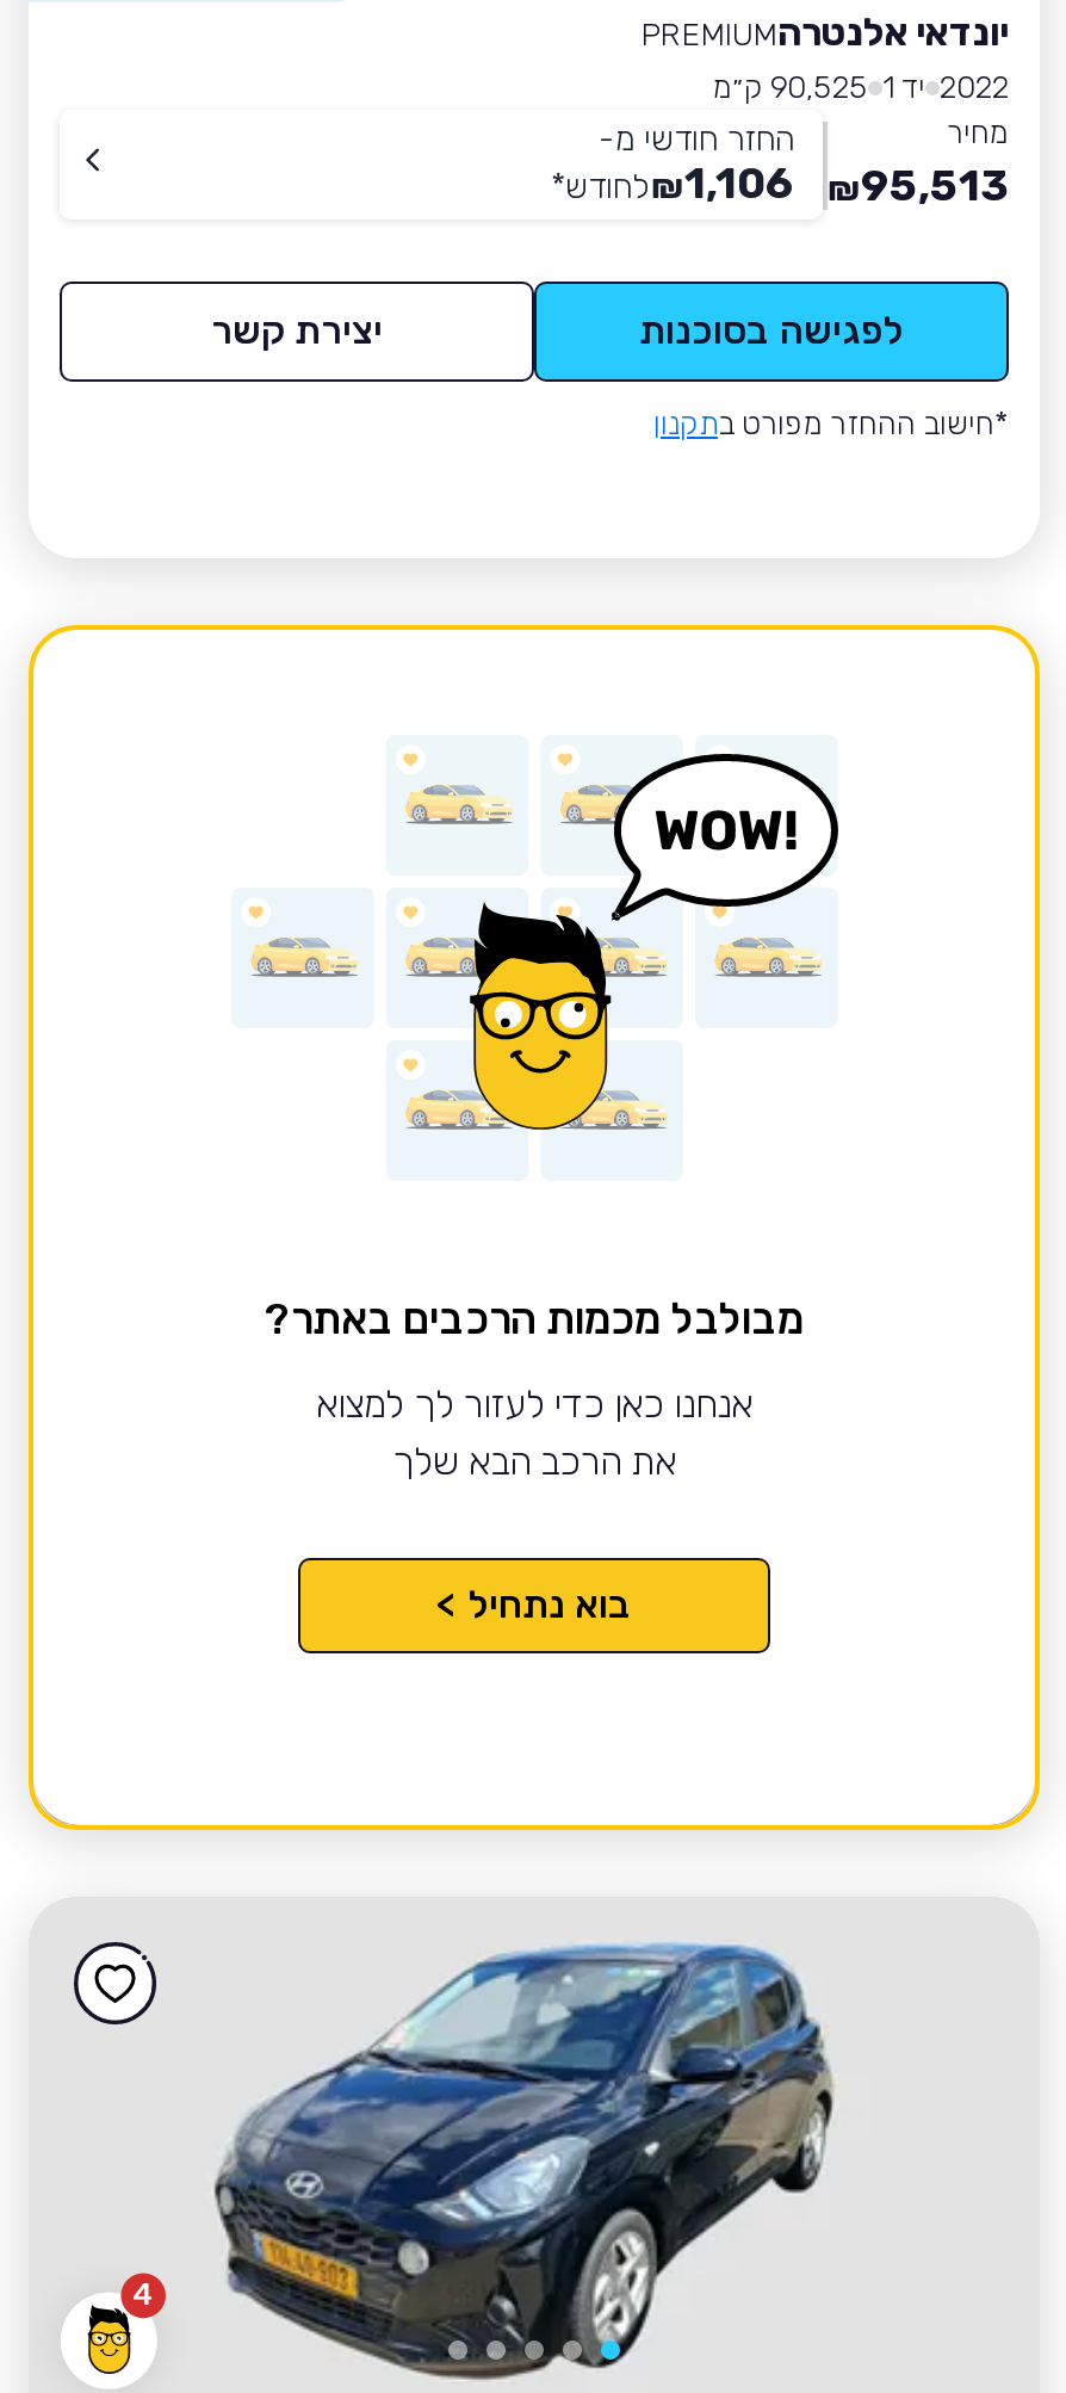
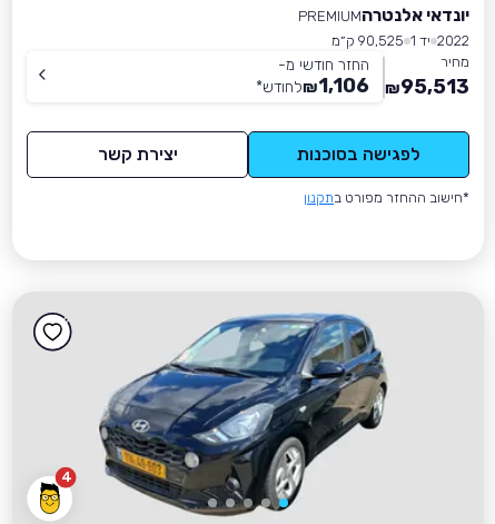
- [image]
- מבולבל מכמות הרכבים באתר?
- אנחנו כאן כדי לעזור לך למצוא
- את הרכב הבא שלך
- בוא נתחיל >
